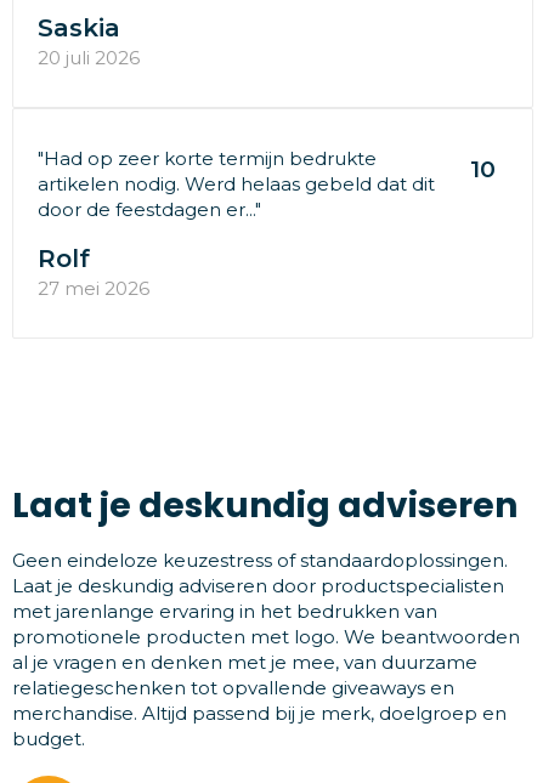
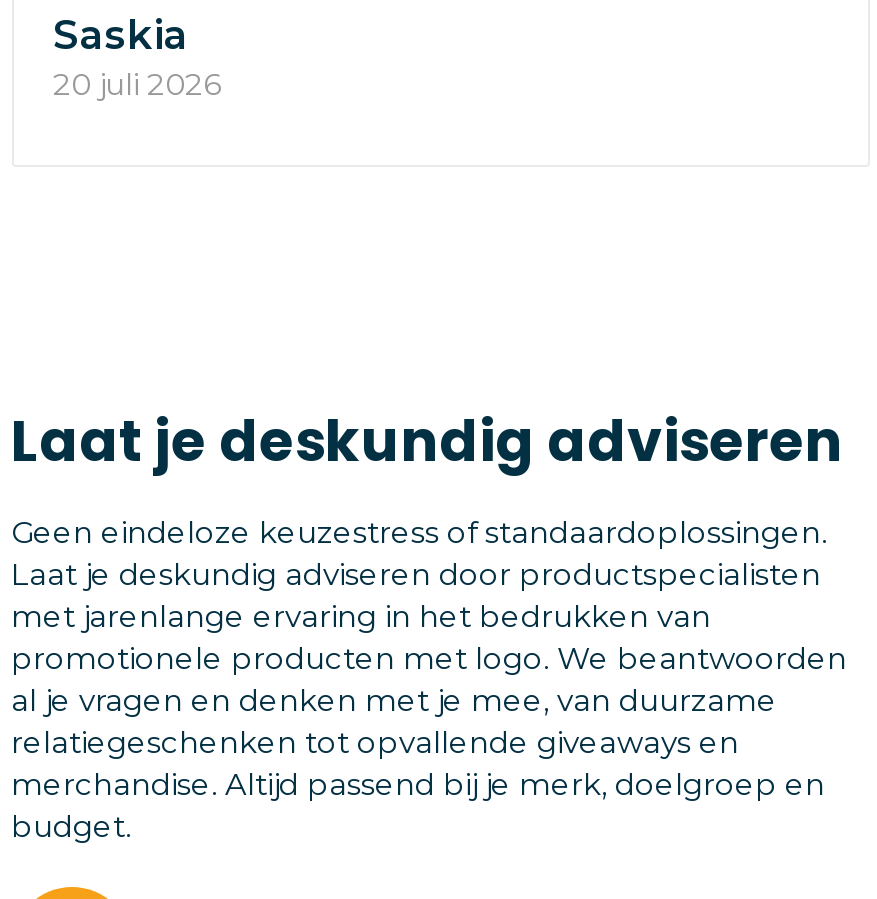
- "Had op zeer korte termijn bedrukte
- artikelen nodig. Werd helaas gebeld dat dit
- door de feestdagen er..."

- 10
- Rolf
- 27 mei 2026
